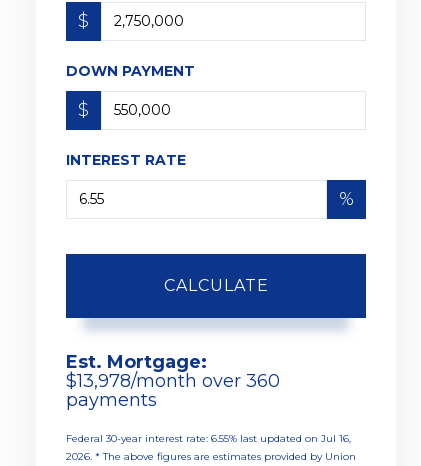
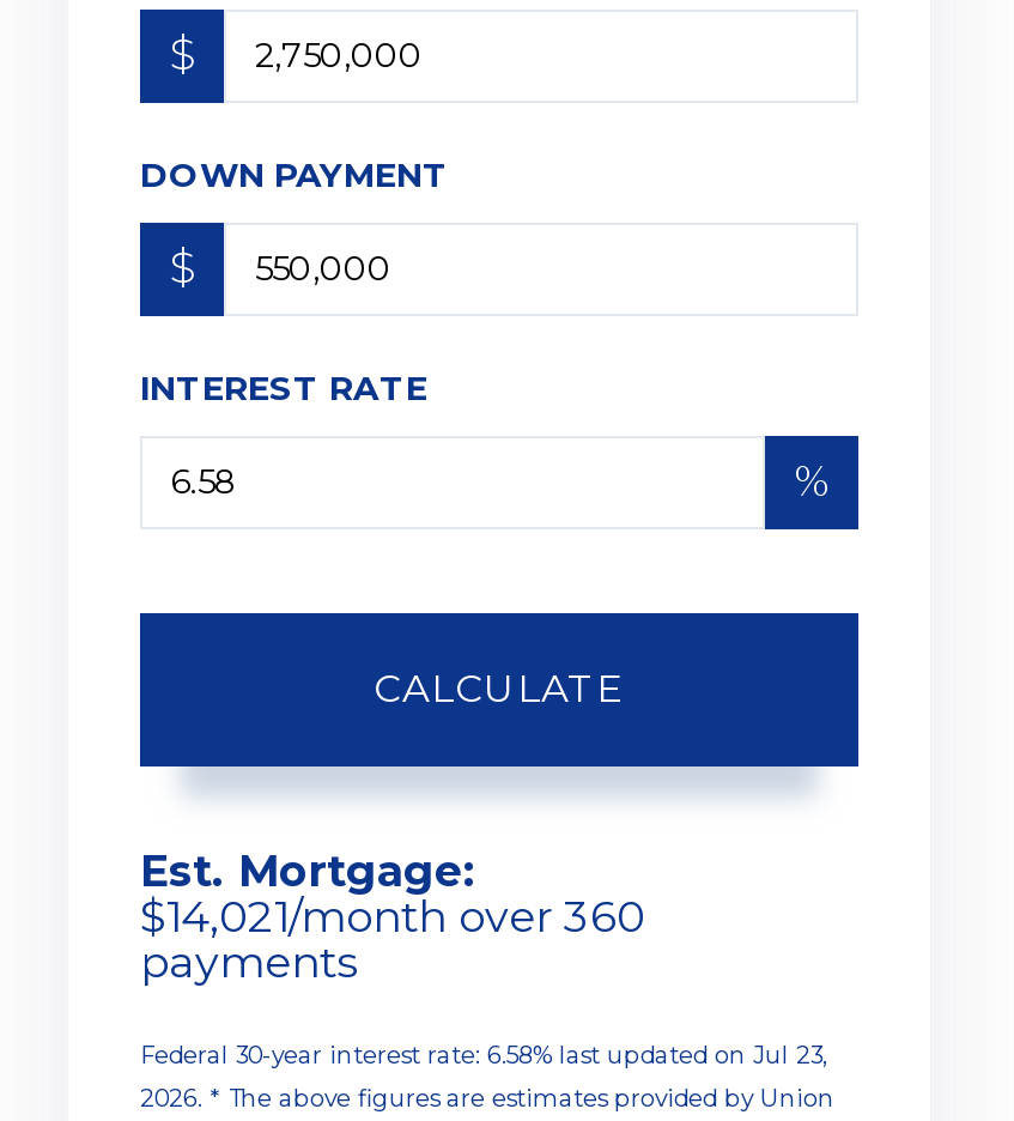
- $13,978/month over 360
+ $14,021/month over 360

- Federal 30-year interest rate: 6.55% last updated on Jul 16,
+ Federal 30-year interest rate: 6.58% last updated on Jul 23,
